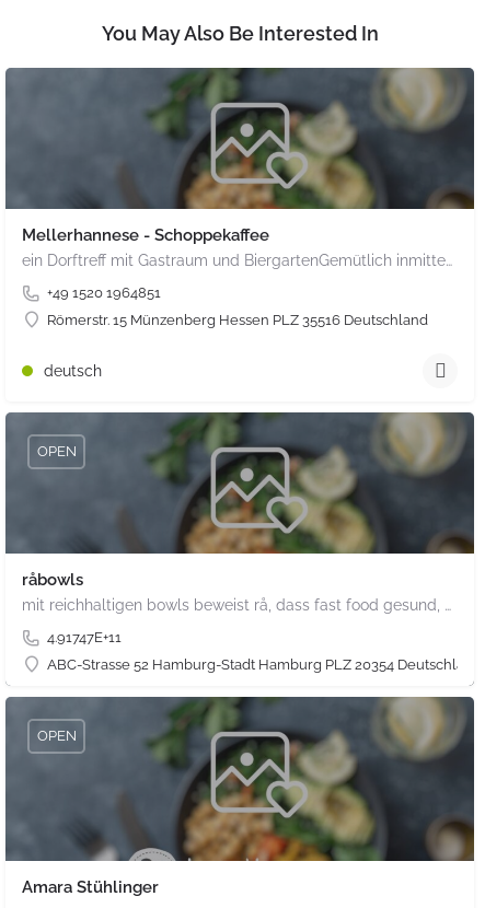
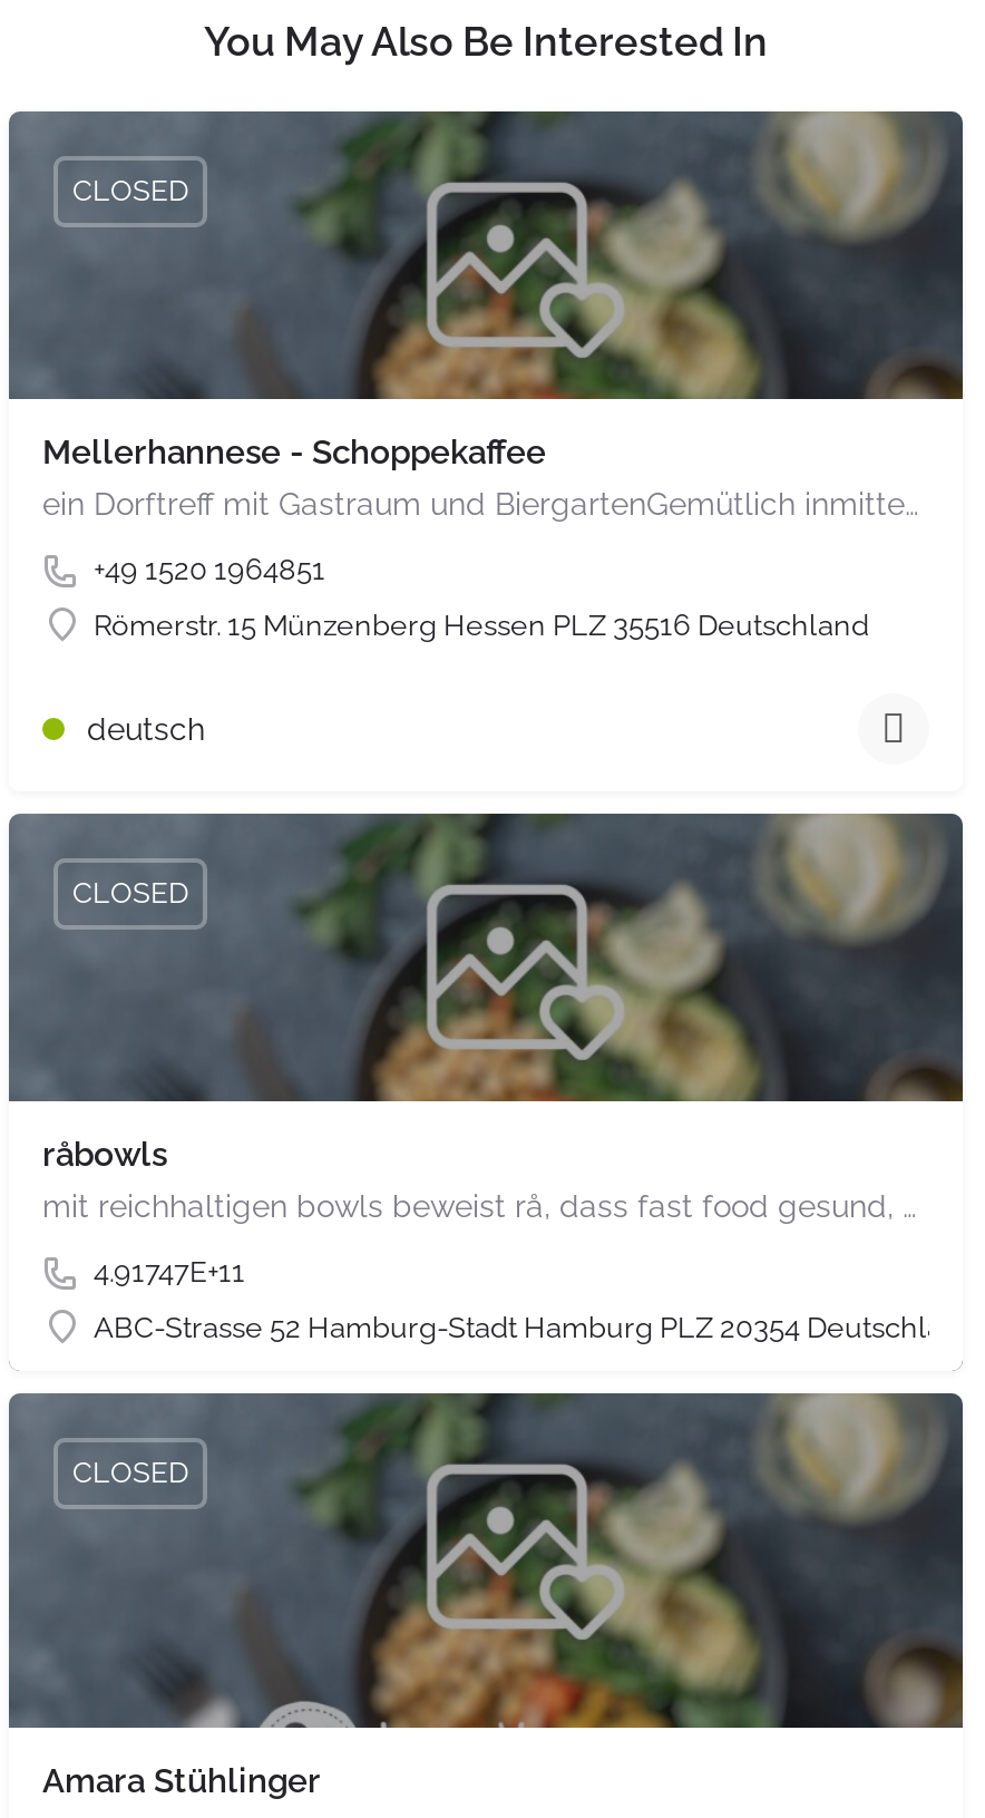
+ CLOSED

- OPEN
+ CLOSED

- OPEN
+ CLOSED
